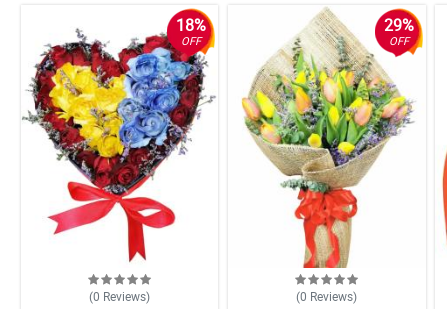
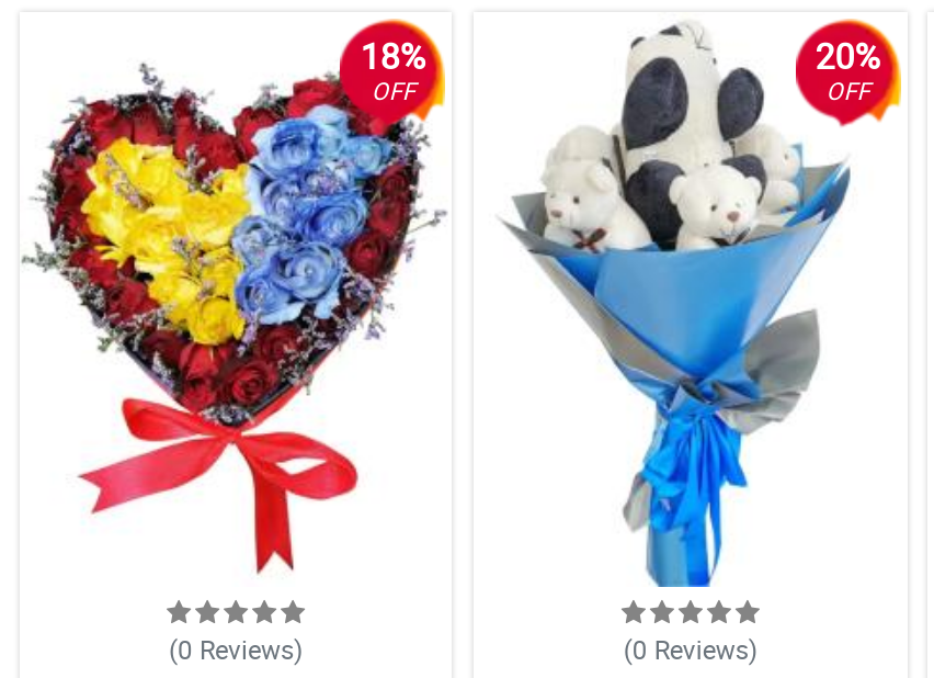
- [image]
- 29%
+ [image]
+ 20%
